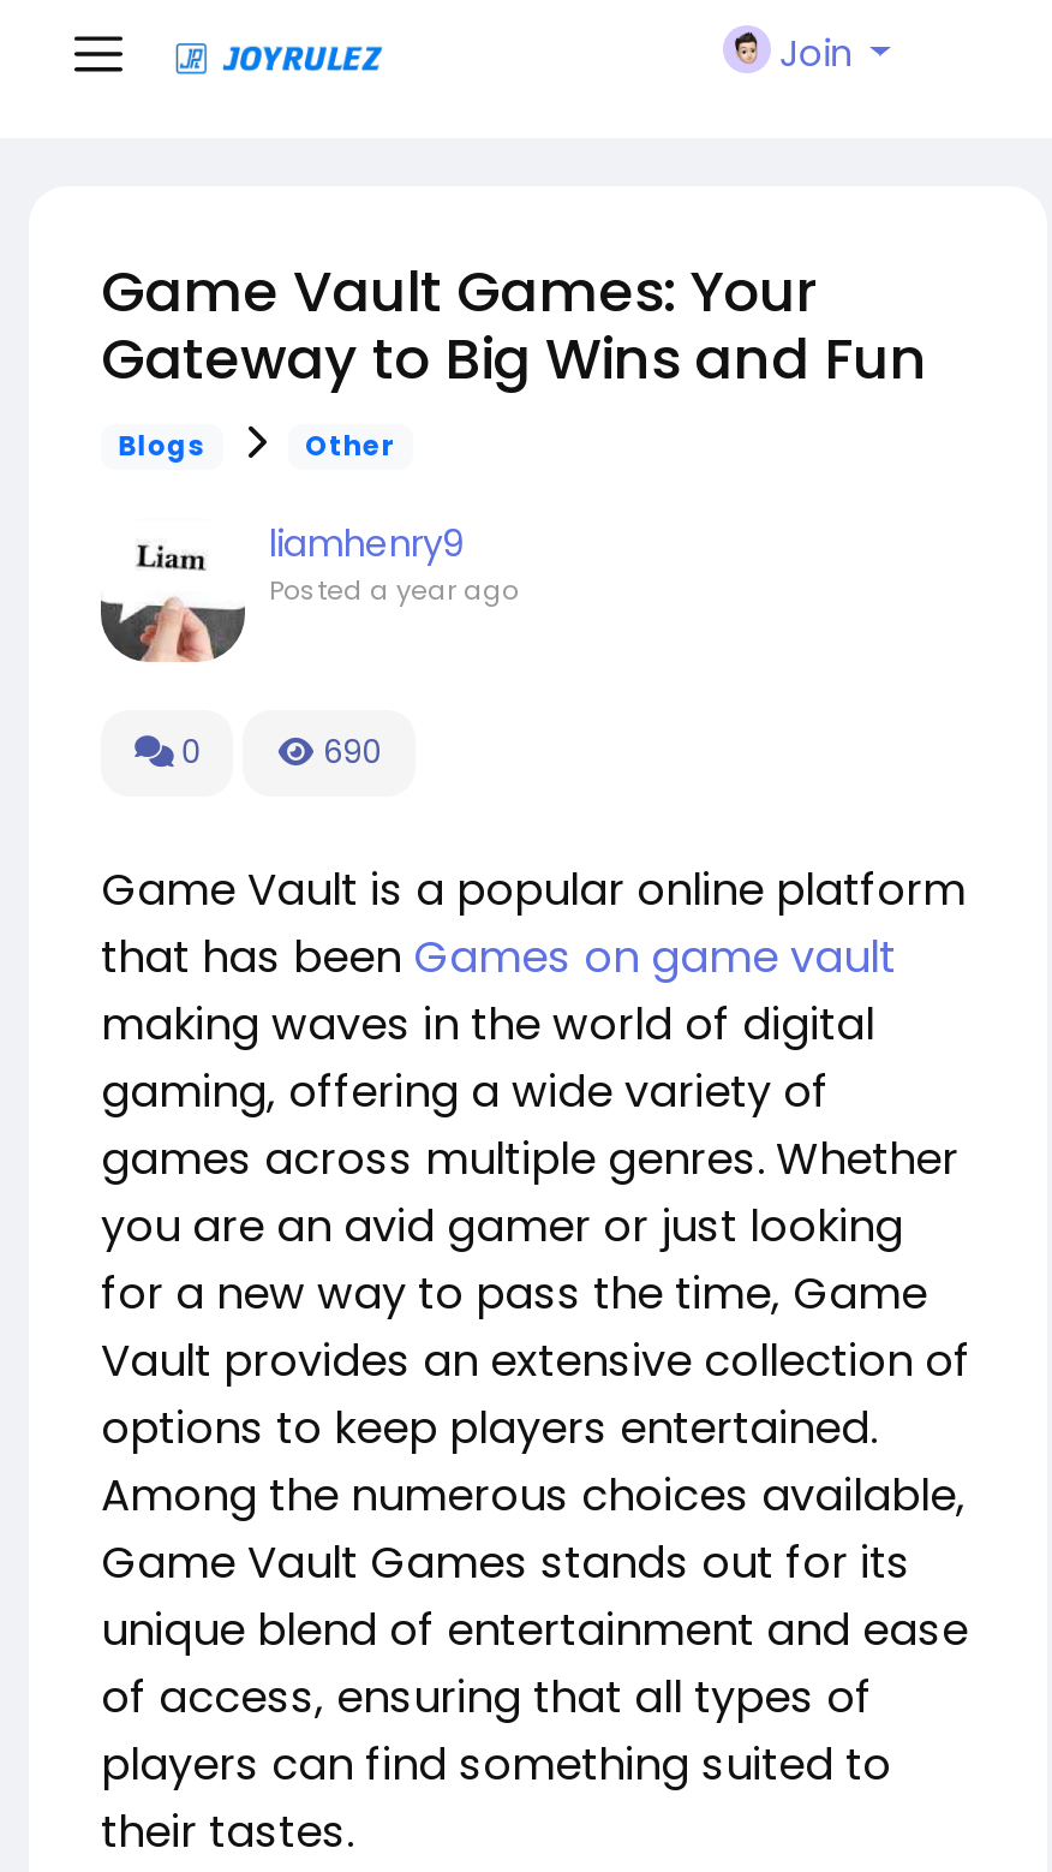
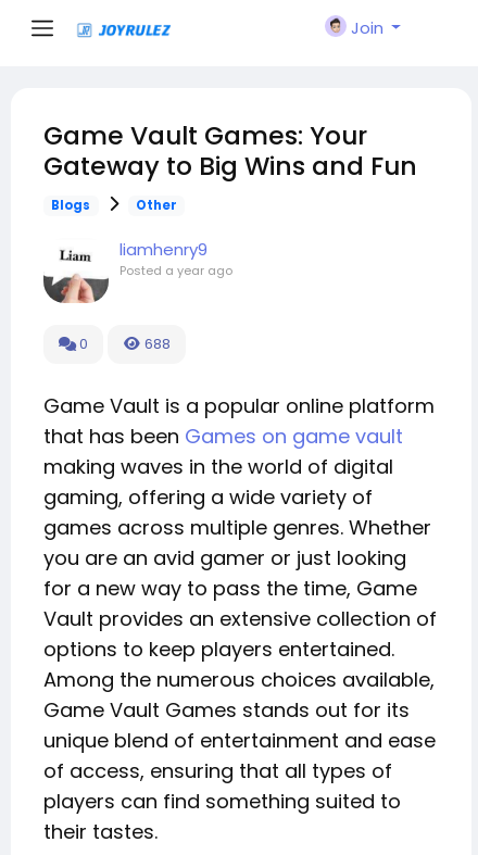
- 690
+ 688
